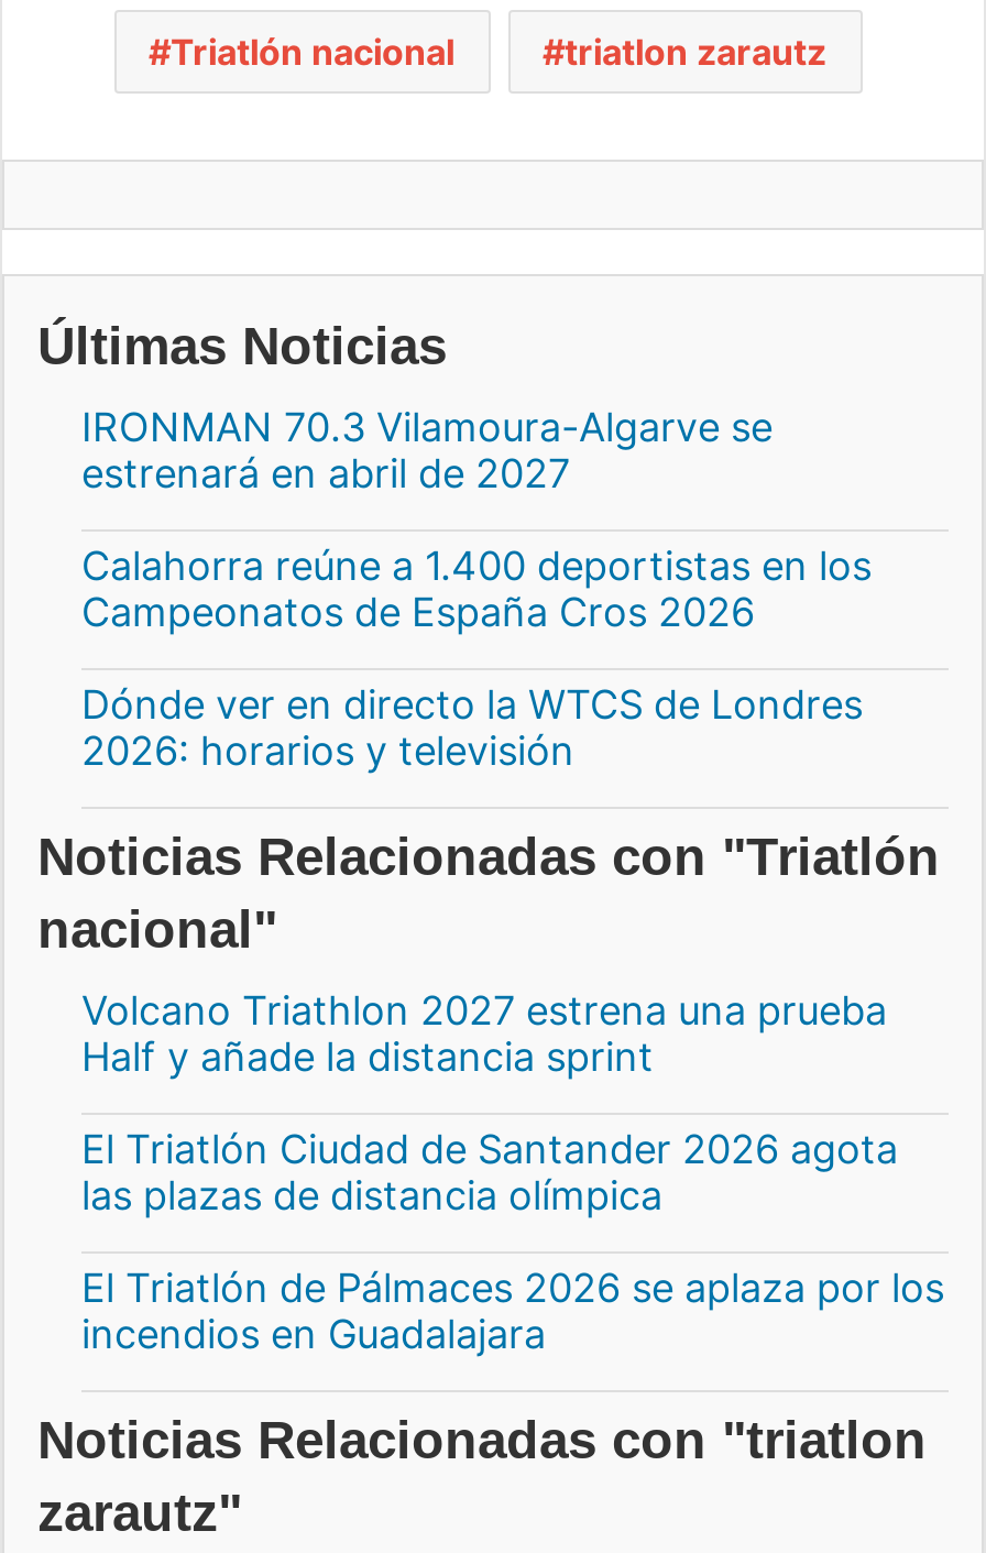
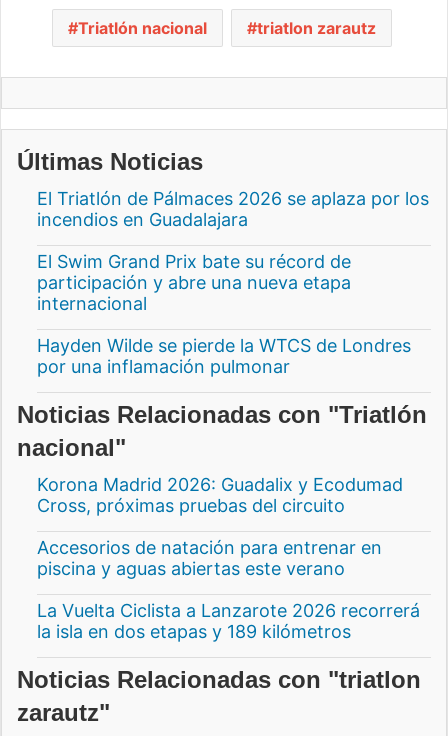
- IRONMAN 70.3 Vilamoura-Algarve se
- estrenará en abril de 2027
- Calahorra reúne a 1.400 deportistas en los
- Campeonatos de España Cros 2026
- Dónde ver en directo la WTCS de Londres
- 2026: horarios y televisión
- Volcano Triathlon 2027 estrena una prueba
- Half y añade la distancia sprint
- El Triatlón Ciudad de Santander 2026 agota
- las plazas de distancia olímpica

moved down: Noticias Relacionadas con "Triatlón | nacional"

moved up: El Triatlón de Pálmaces 2026 se aplaza por los | incendios en Guadalajara

+ El Swim Grand Prix bate su récord de
+ participación y abre una nueva etapa
+ internacional
+ Hayden Wilde se pierde la WTCS de Londres
+ por una inflamación pulmonar
+ Korona Madrid 2026: Guadalix y Ecodumad
+ Cross, próximas pruebas del circuito
+ Accesorios de natación para entrenar en
+ piscina y aguas abiertas este verano
+ La Vuelta Ciclista a Lanzarote 2026 recorrerá
+ la isla en dos etapas y 189 kilómetros
